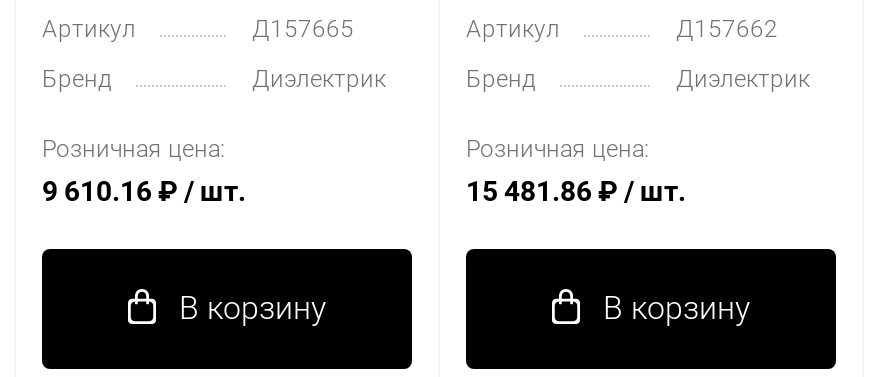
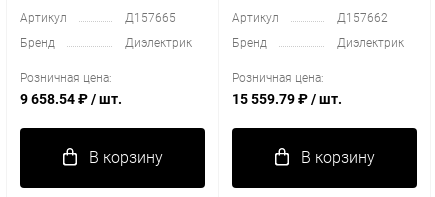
- 9 610.16 ₽ / шт.
+ 9 658.54 ₽ / шт.

- 15 481.86 ₽ / шт.
+ 15 559.79 ₽ / шт.
